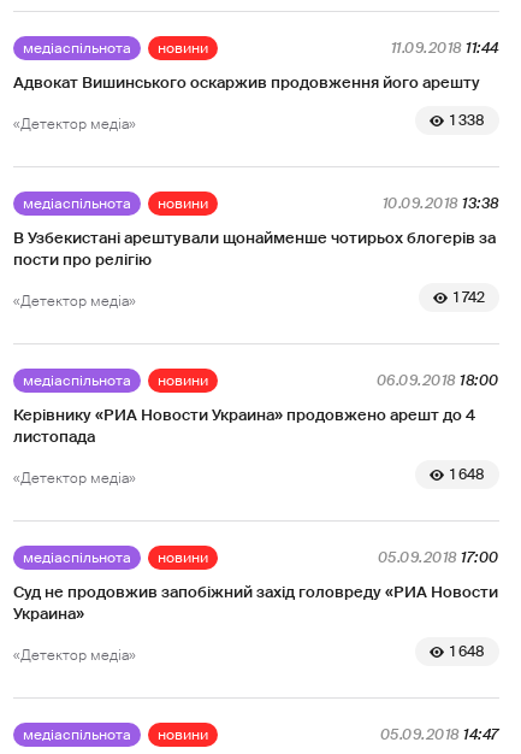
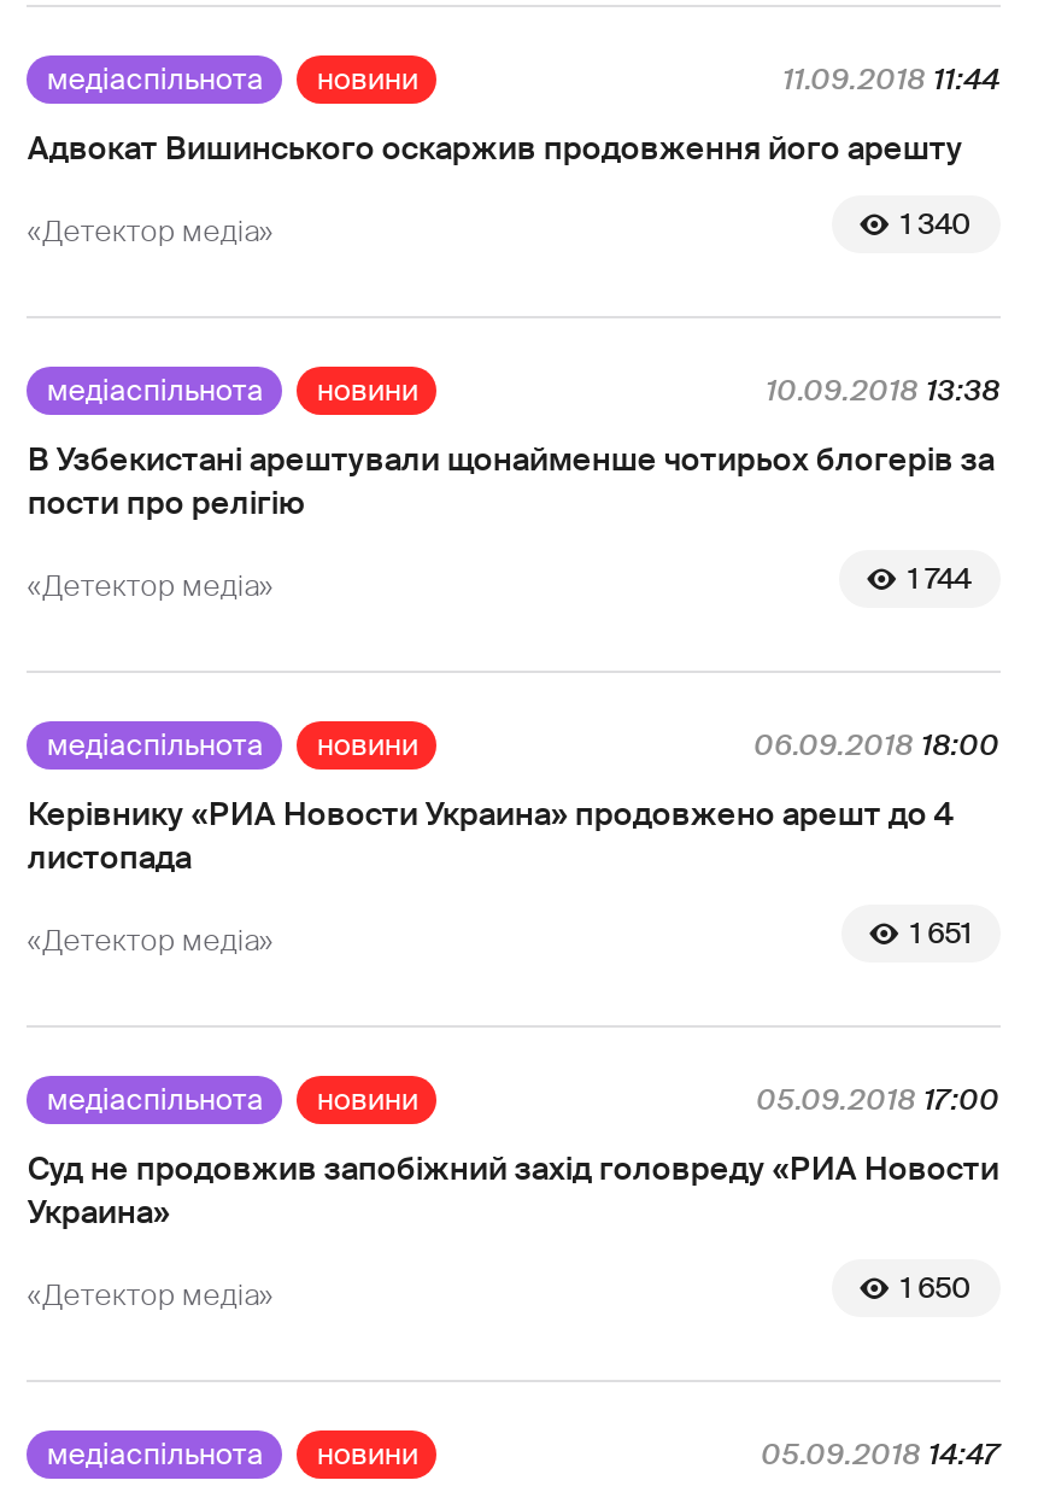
- 1 338
+ 1 340

- 1 742
+ 1 744

- 1 648
+ 1 651

- 1 648
+ 1 650
